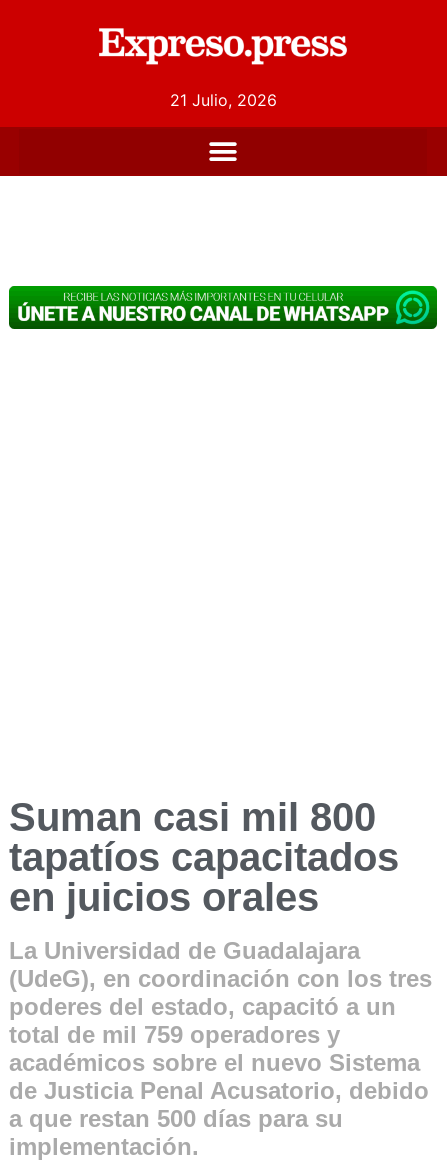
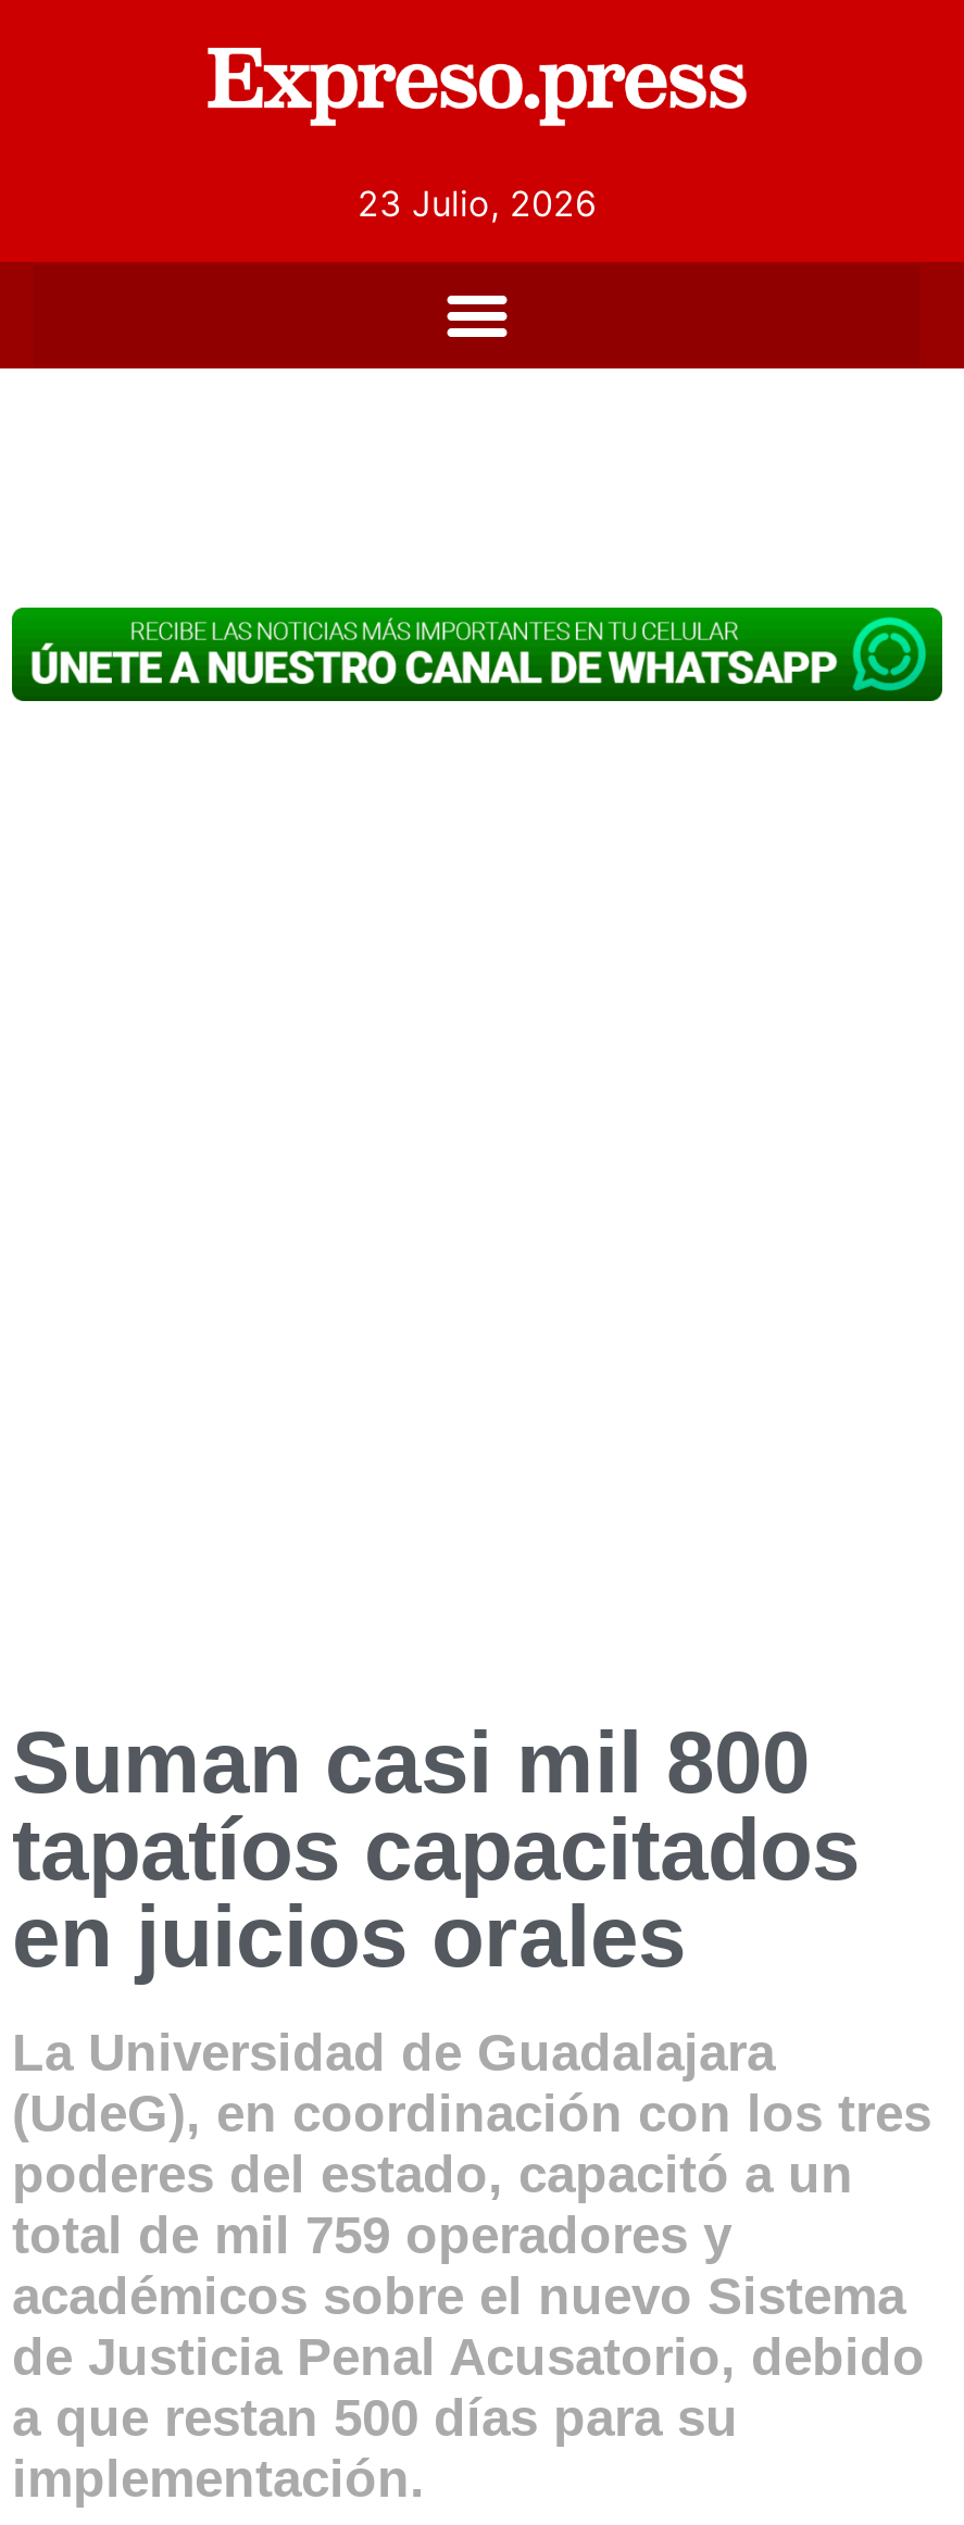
- 21 Julio, 2026
+ 23 Julio, 2026
